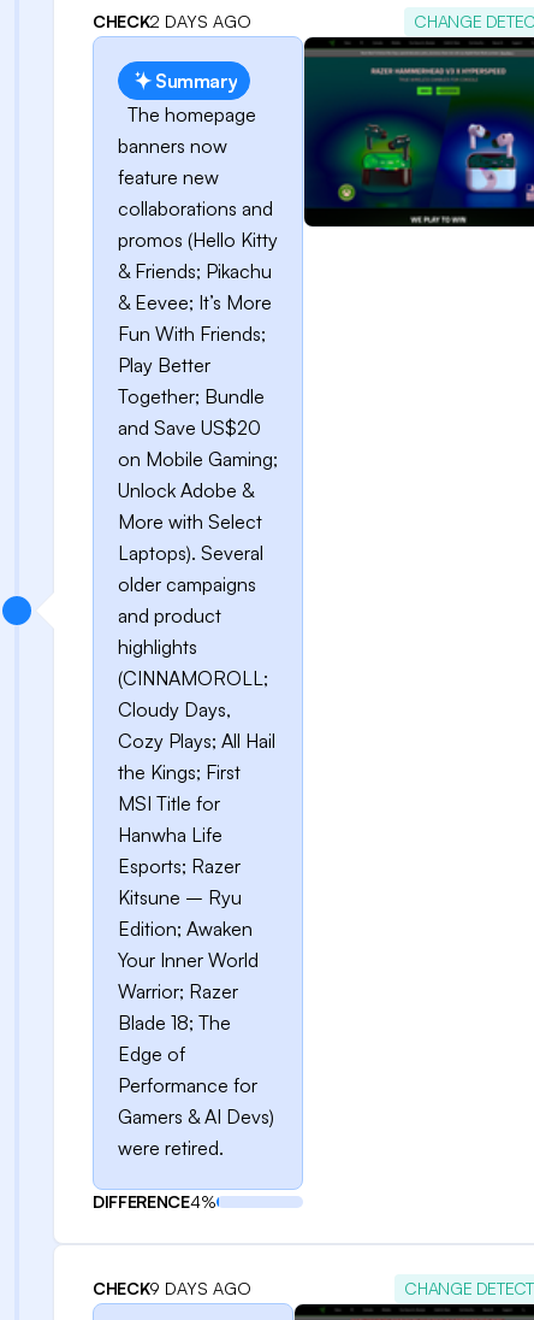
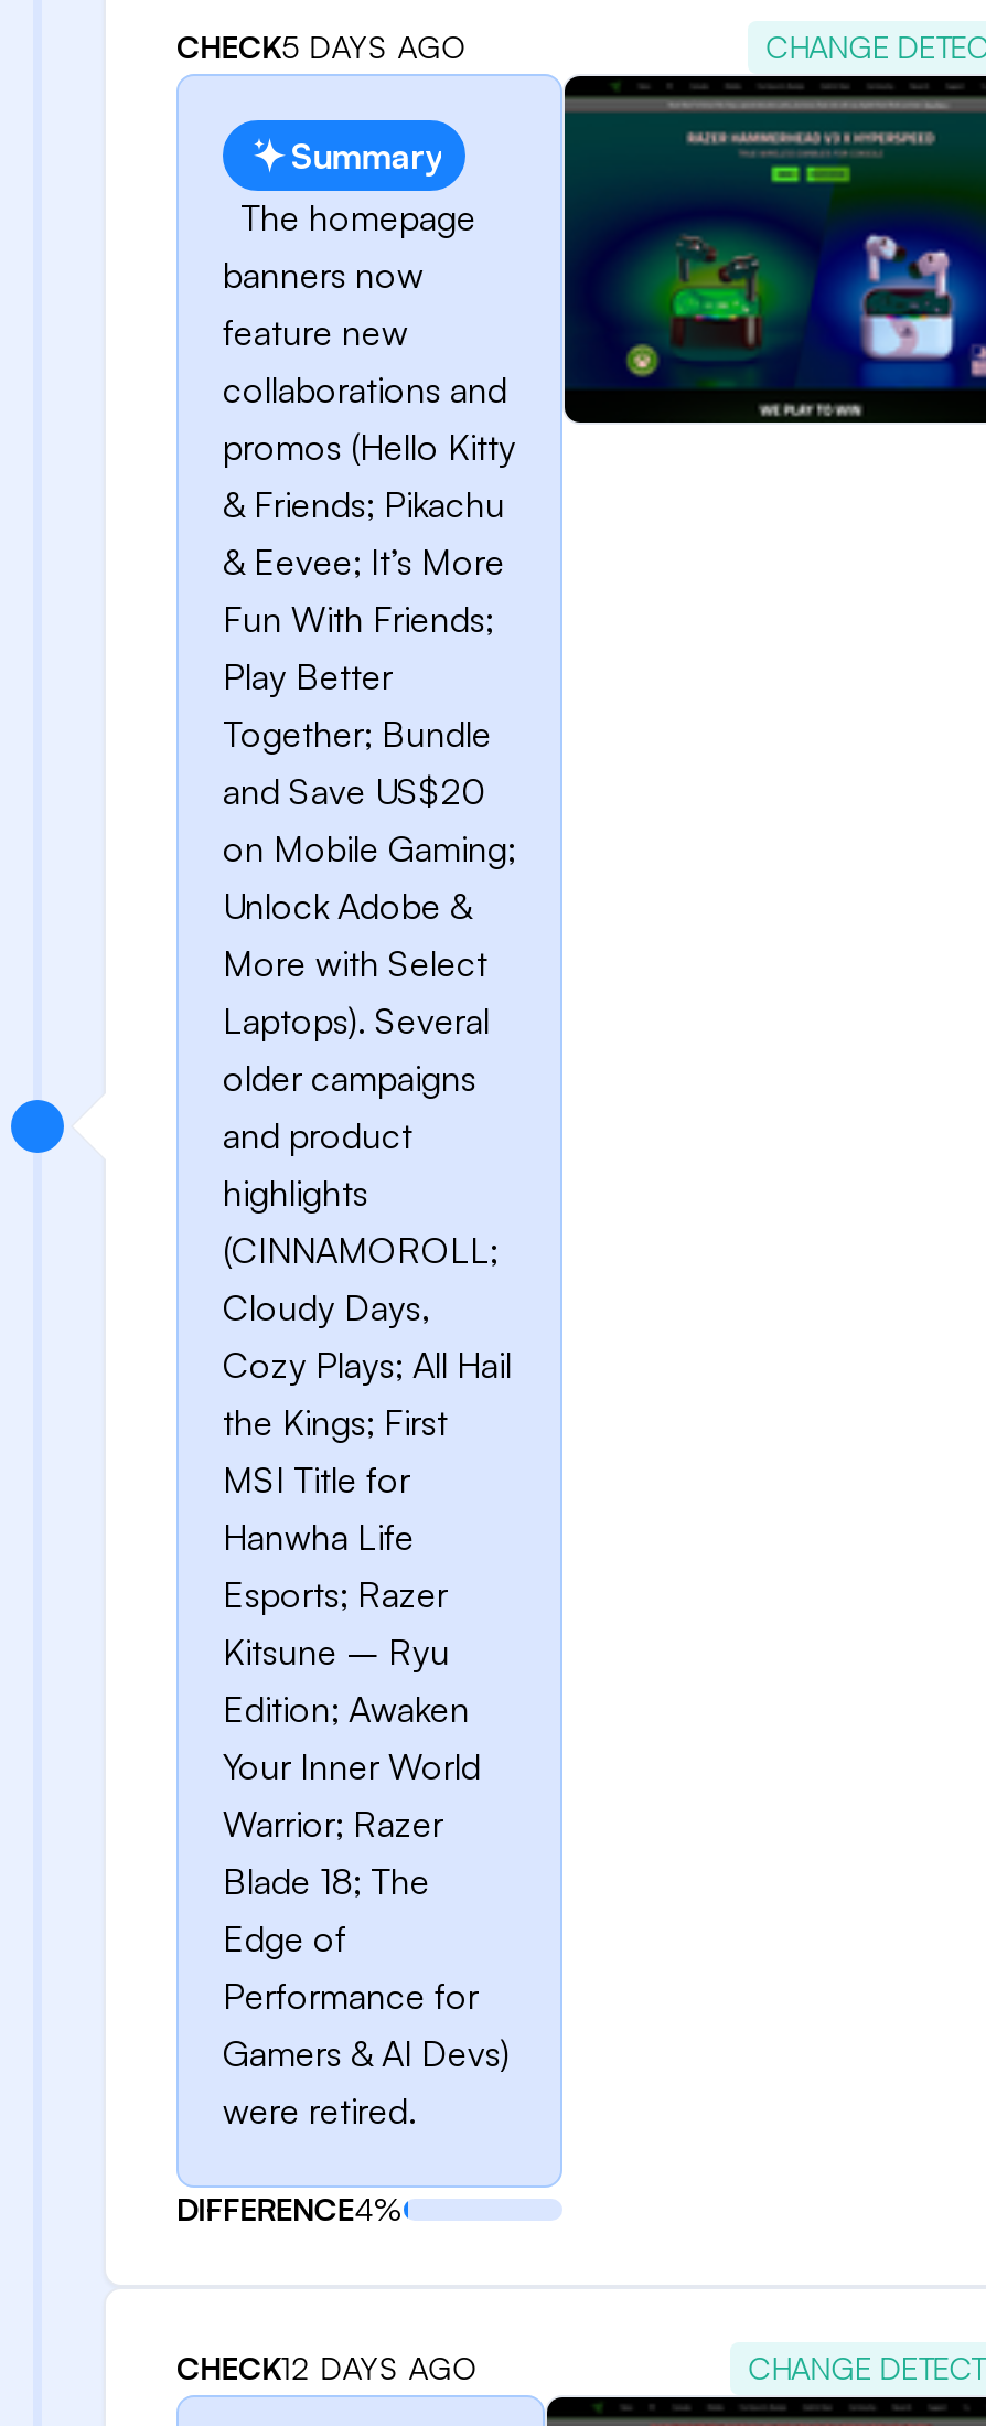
- CHECK2 DAYS AGO
+ CHECK5 DAYS AGO

- CHECK9 DAYS AGO
+ CHECK12 DAYS AGO
